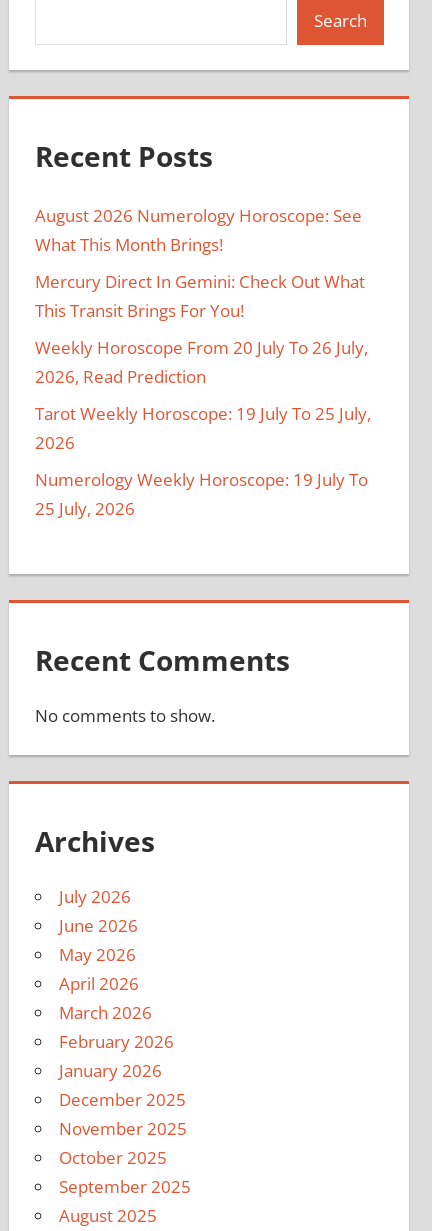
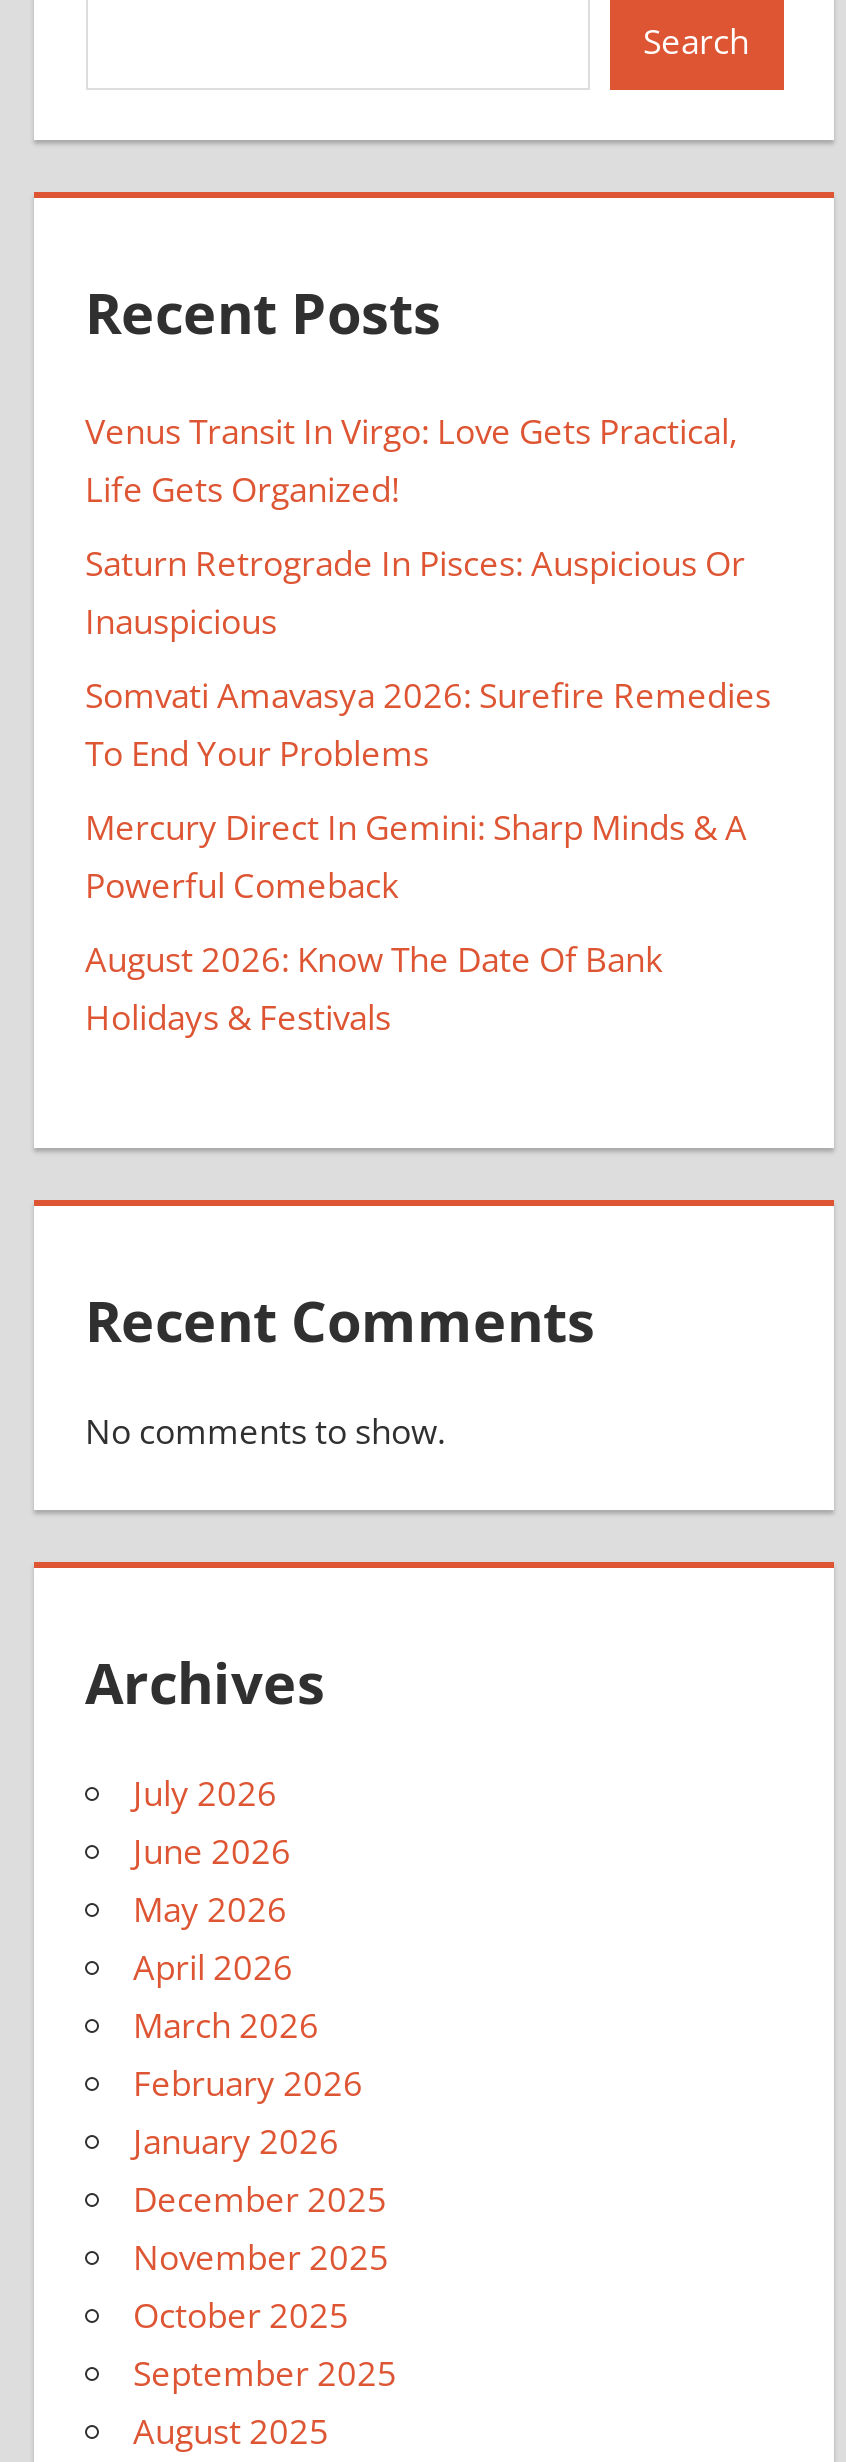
- August 2026 Numerology Horoscope: See
- What This Month Brings!
+ Venus Transit In Virgo: Love Gets Practical,
+ Life Gets Organized!

- Mercury Direct In Gemini: Check Out What
- This Transit Brings For You!
+ Saturn Retrograde In Pisces: Auspicious Or
+ Inauspicious

- Weekly Horoscope From 20 July To 26 July,
- 2026, Read Prediction
+ Somvati Amavasya 2026: Surefire Remedies
+ To End Your Problems

- Tarot Weekly Horoscope: 19 July To 25 July,
- 2026
+ Mercury Direct In Gemini: Sharp Minds & A
+ Powerful Comeback

- Numerology Weekly Horoscope: 19 July To
- 25 July, 2026
+ August 2026: Know The Date Of Bank
+ Holidays & Festivals
